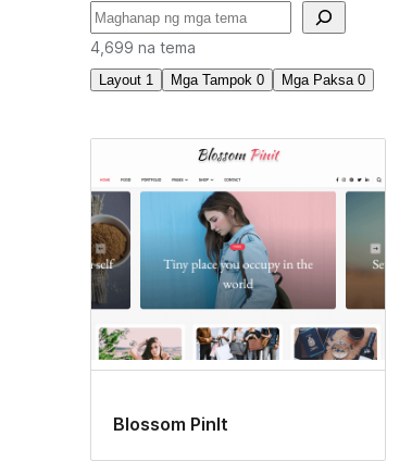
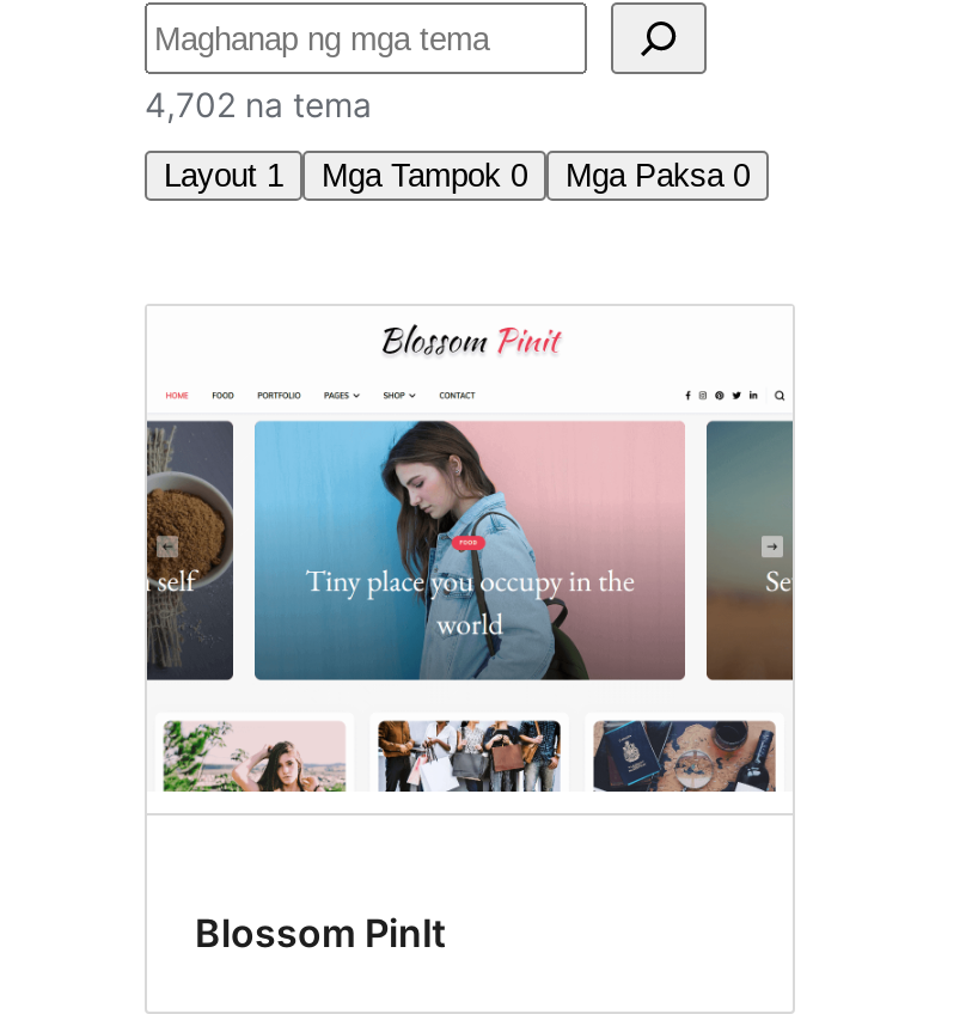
- 4,699 na tema
+ 4,702 na tema
